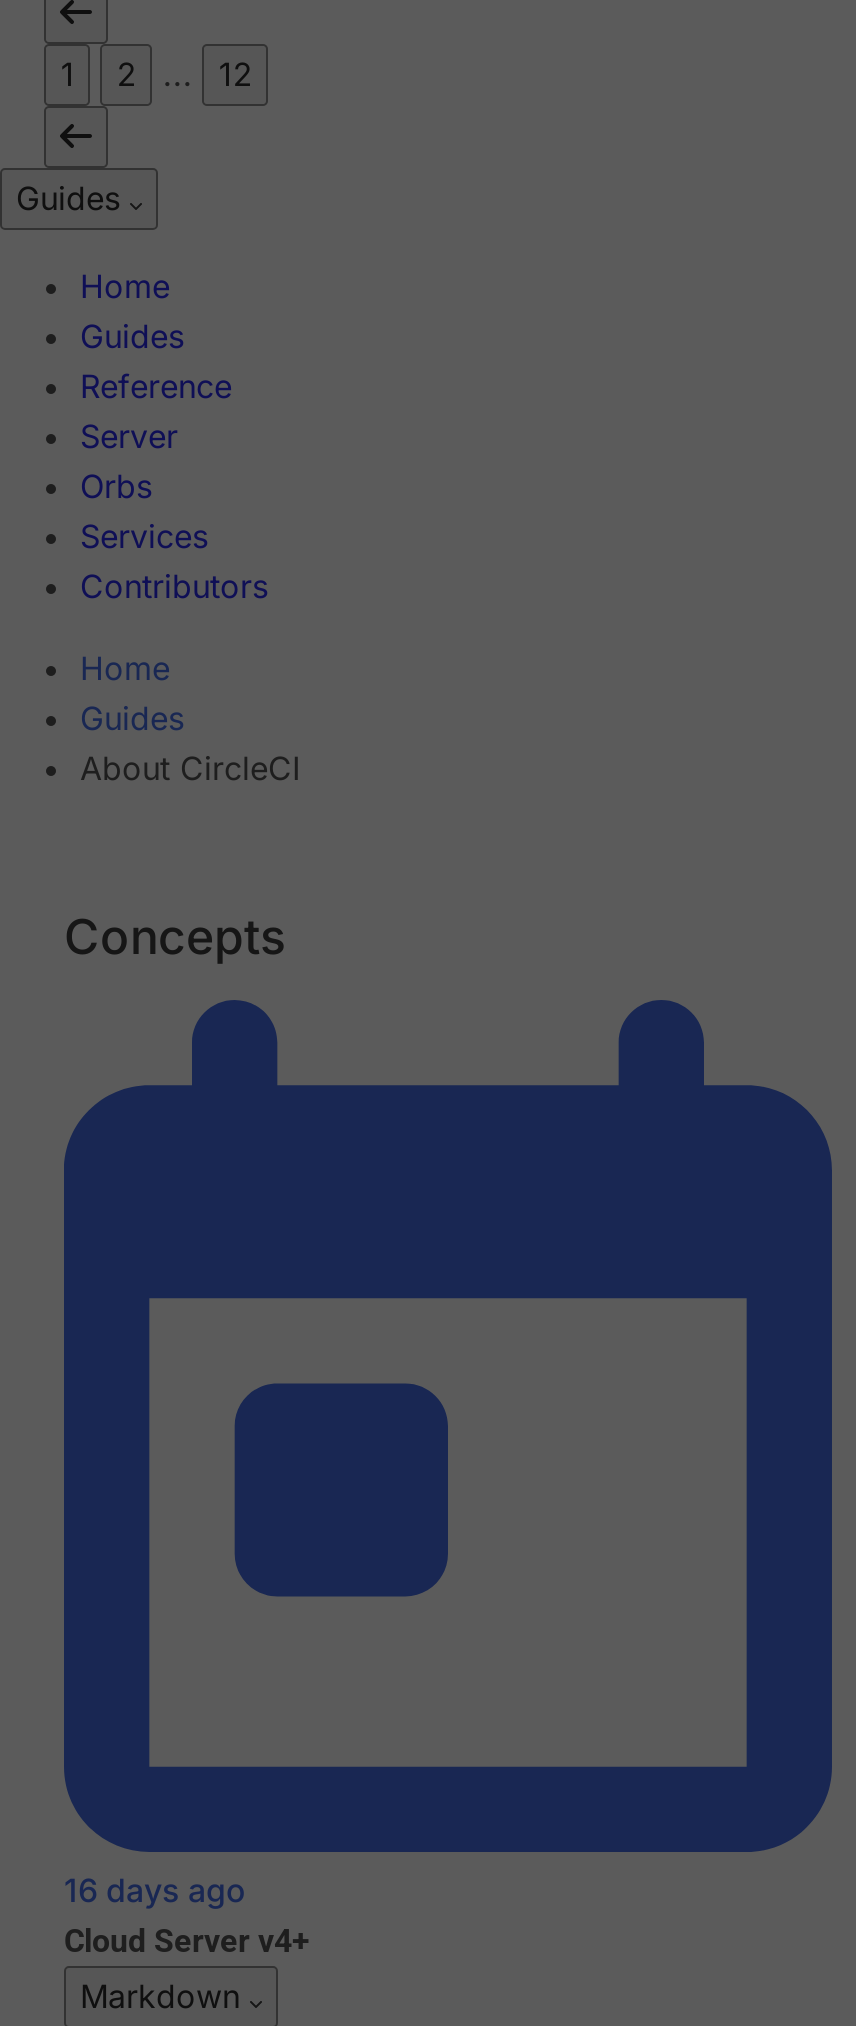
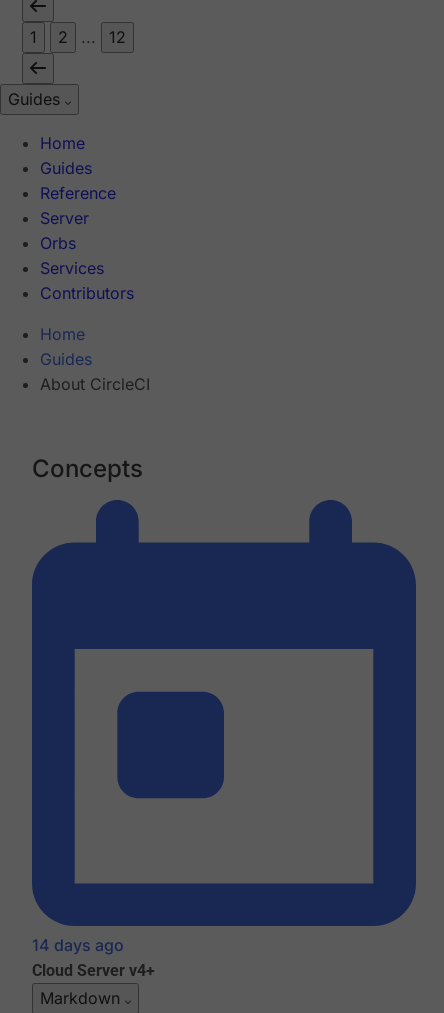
- 16 days ago
+ 14 days ago
